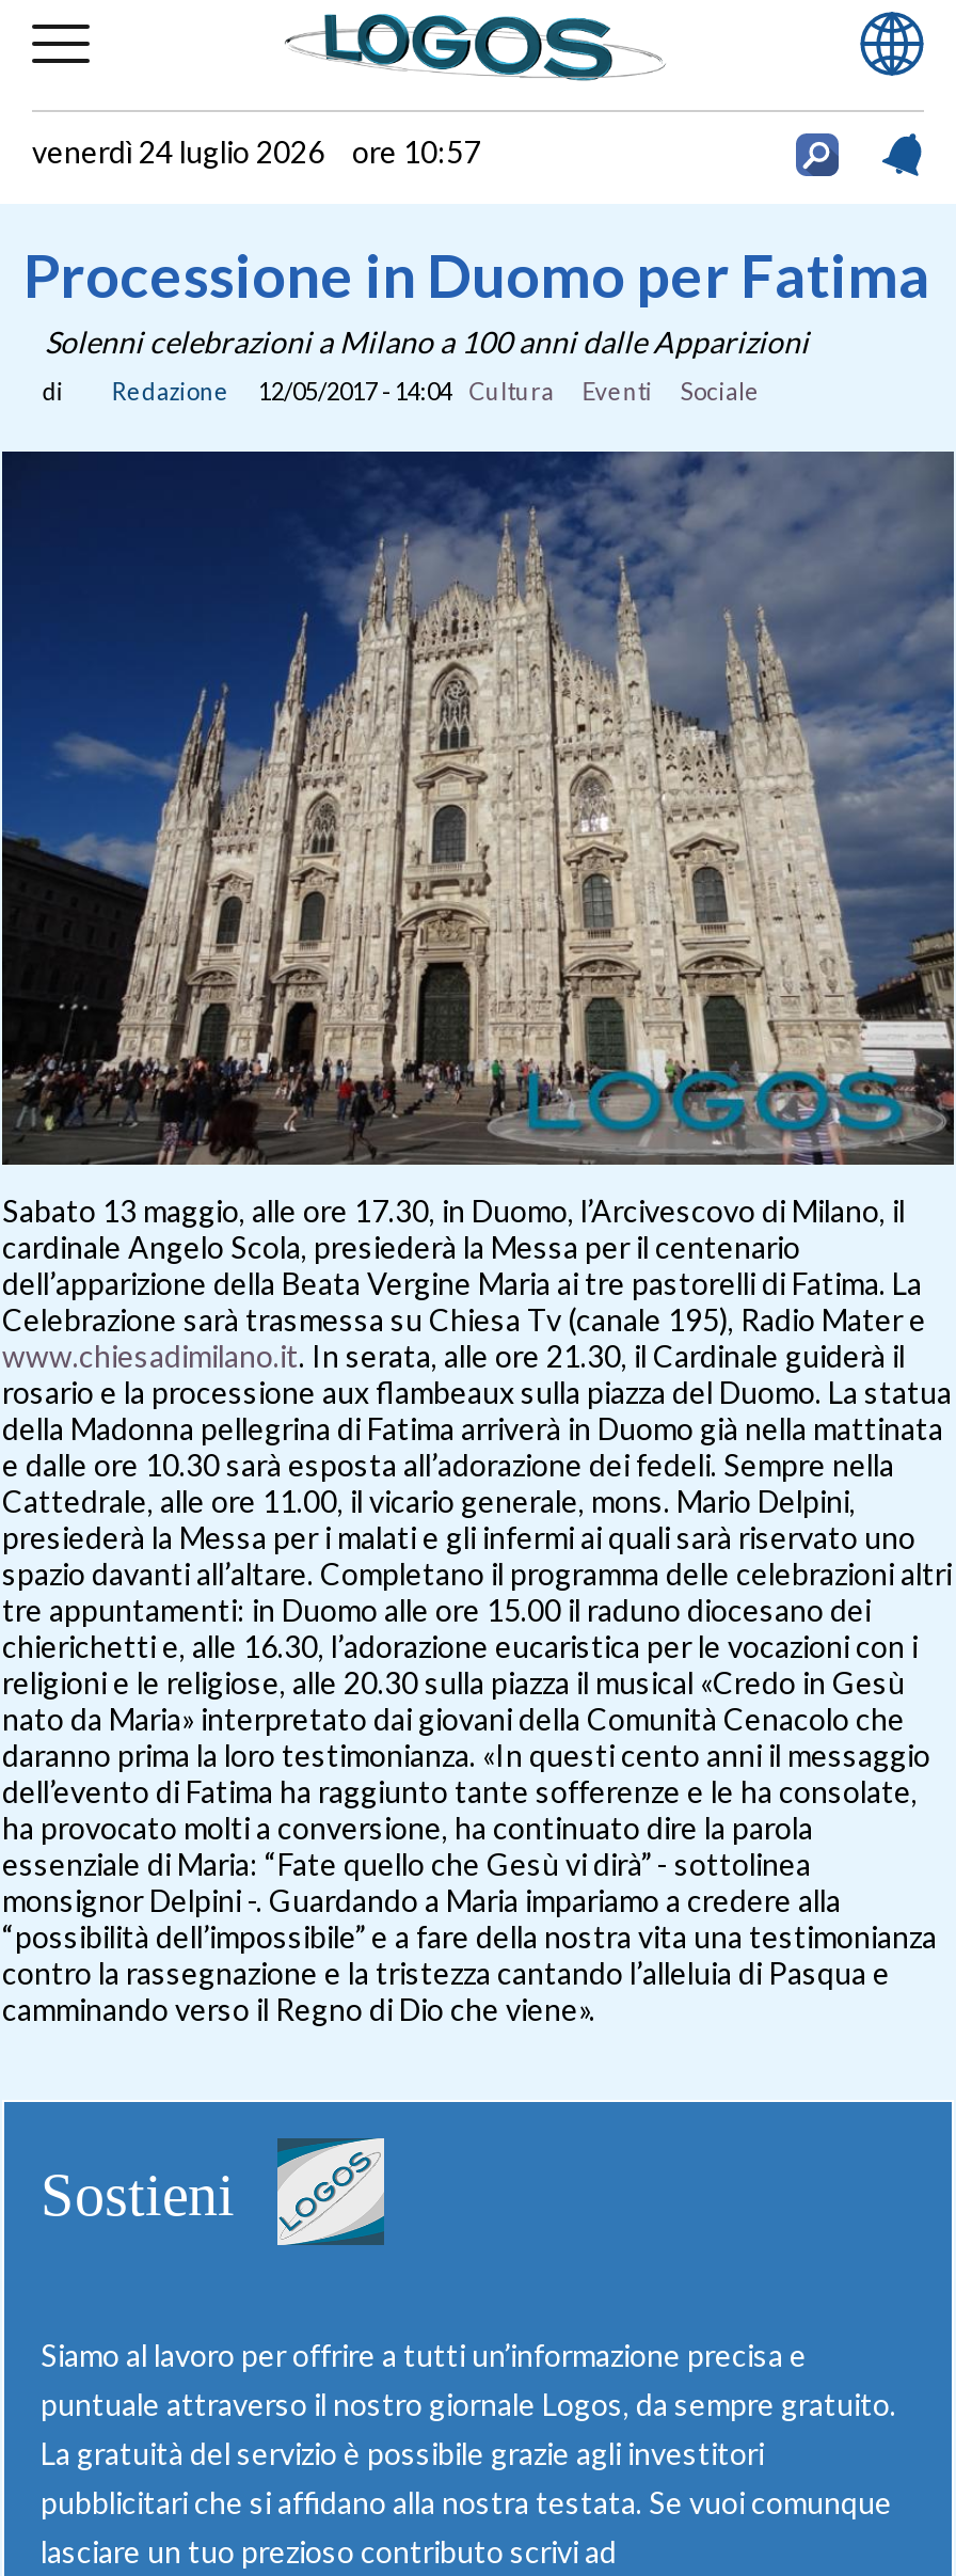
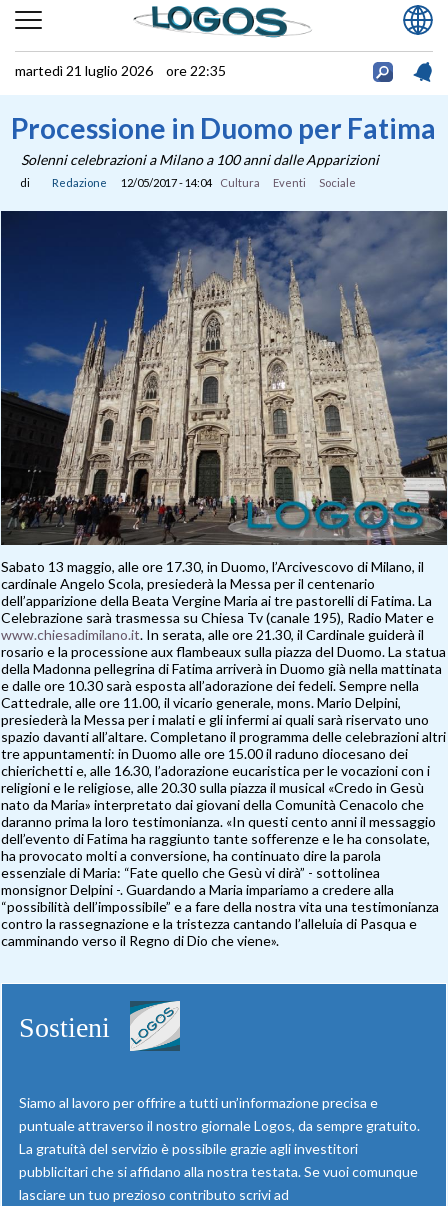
- venerdì 24 luglio 2026 ore 10:57
+ martedì 21 luglio 2026 ore 22:35
